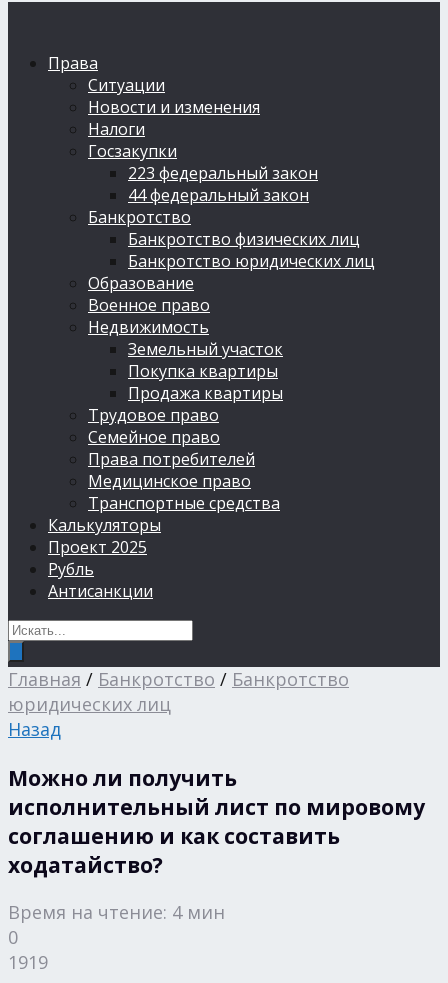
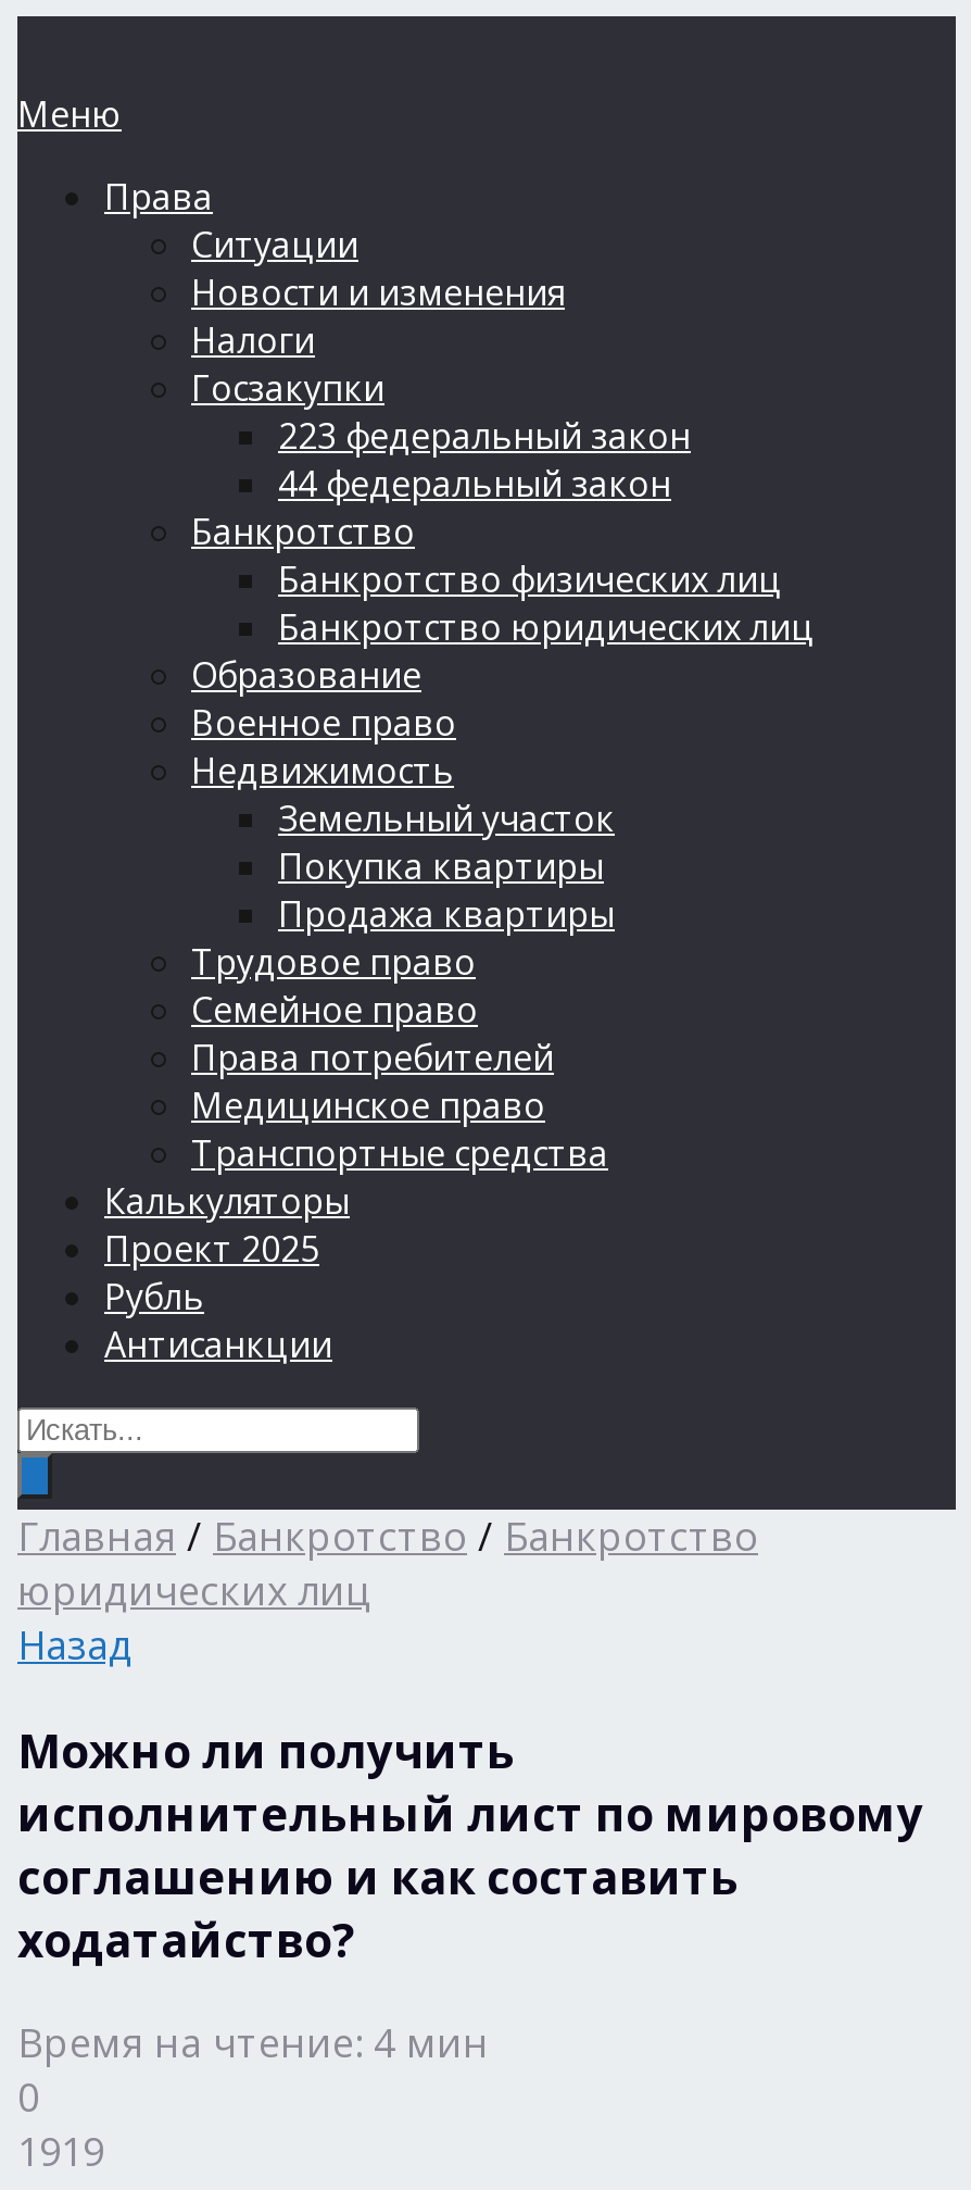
+ Меню
